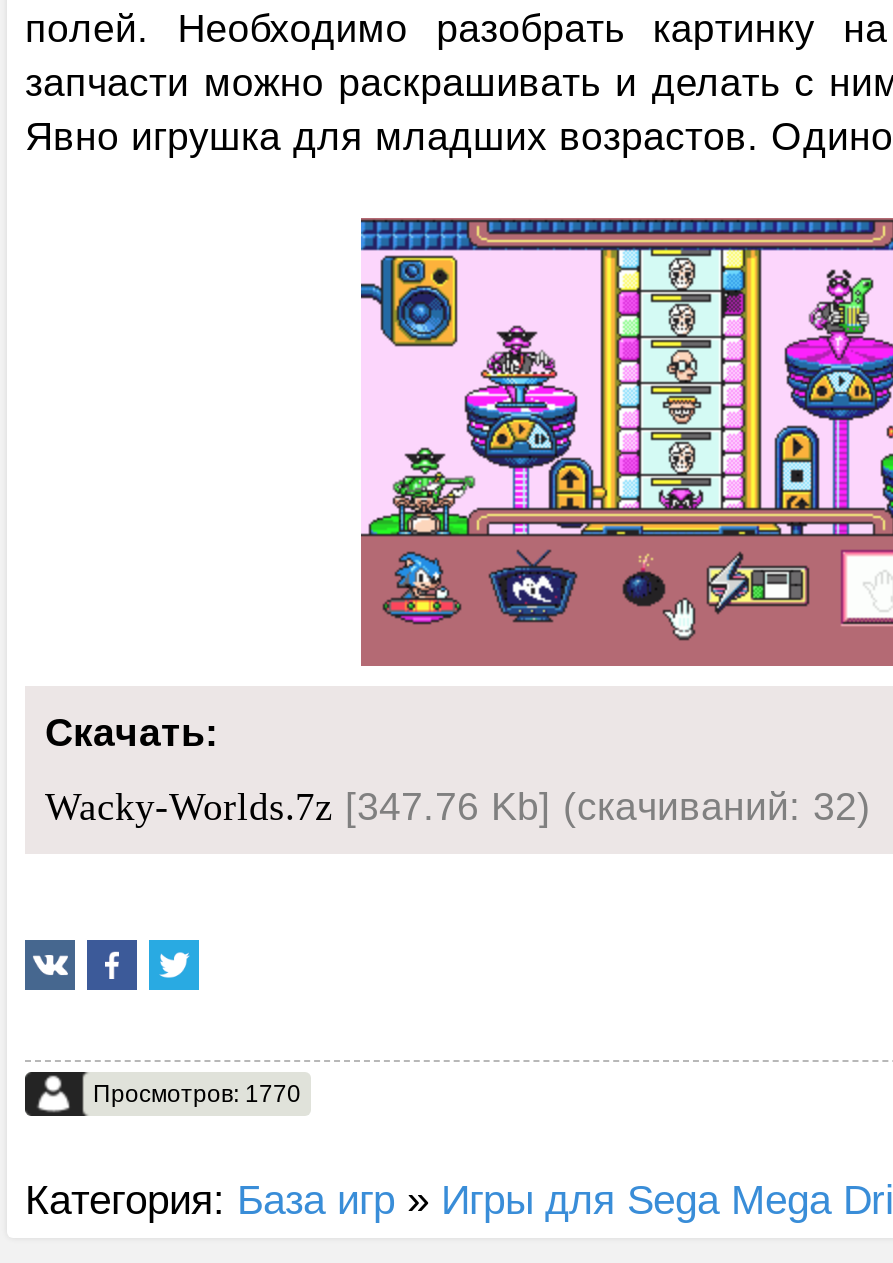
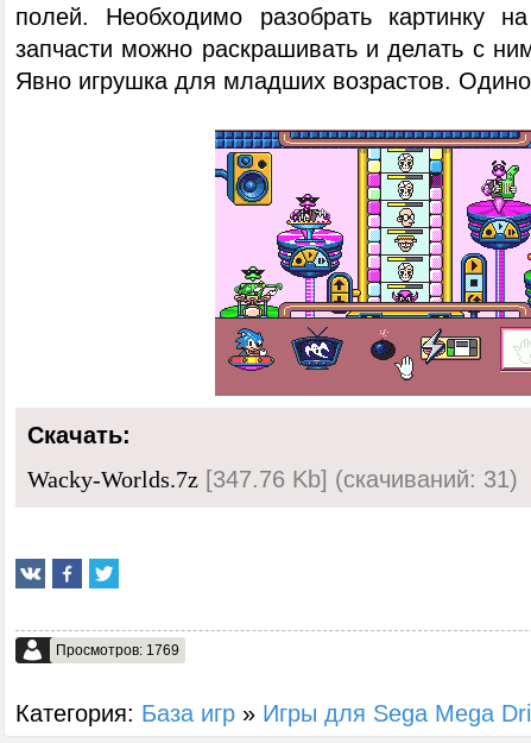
- Wacky-Worlds.7z [347.76 Kb] (cкачиваний: 32)
+ Wacky-Worlds.7z [347.76 Kb] (cкачиваний: 31)

- Просмотров: 1770
+ Просмотров: 1769
